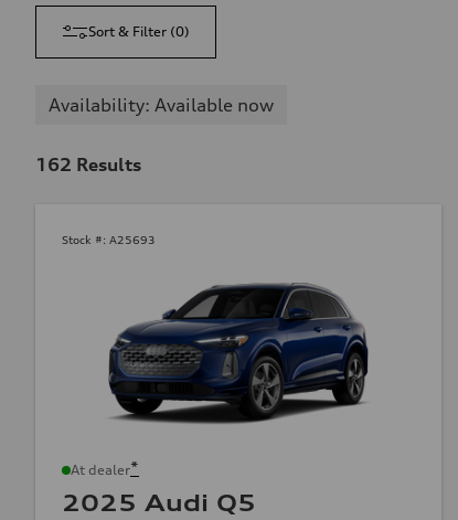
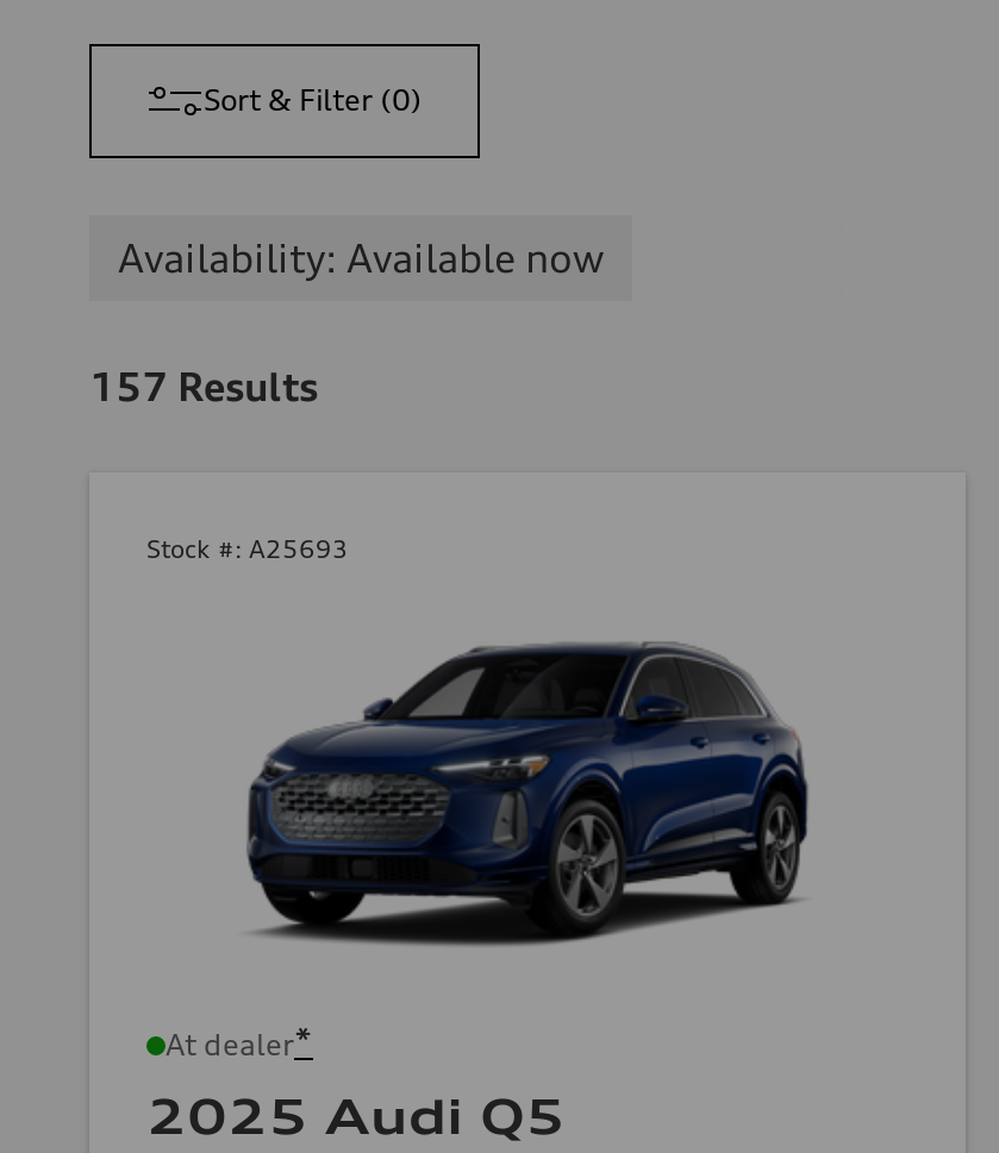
- 162 Results
+ 157 Results
